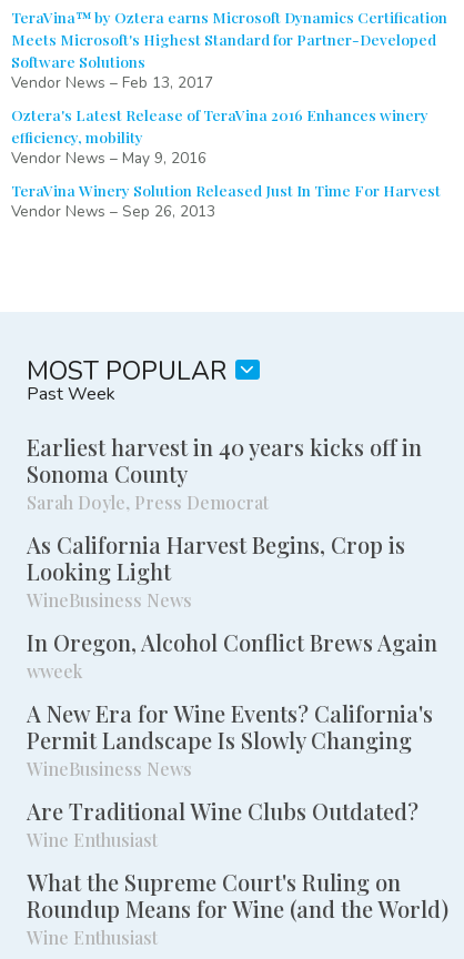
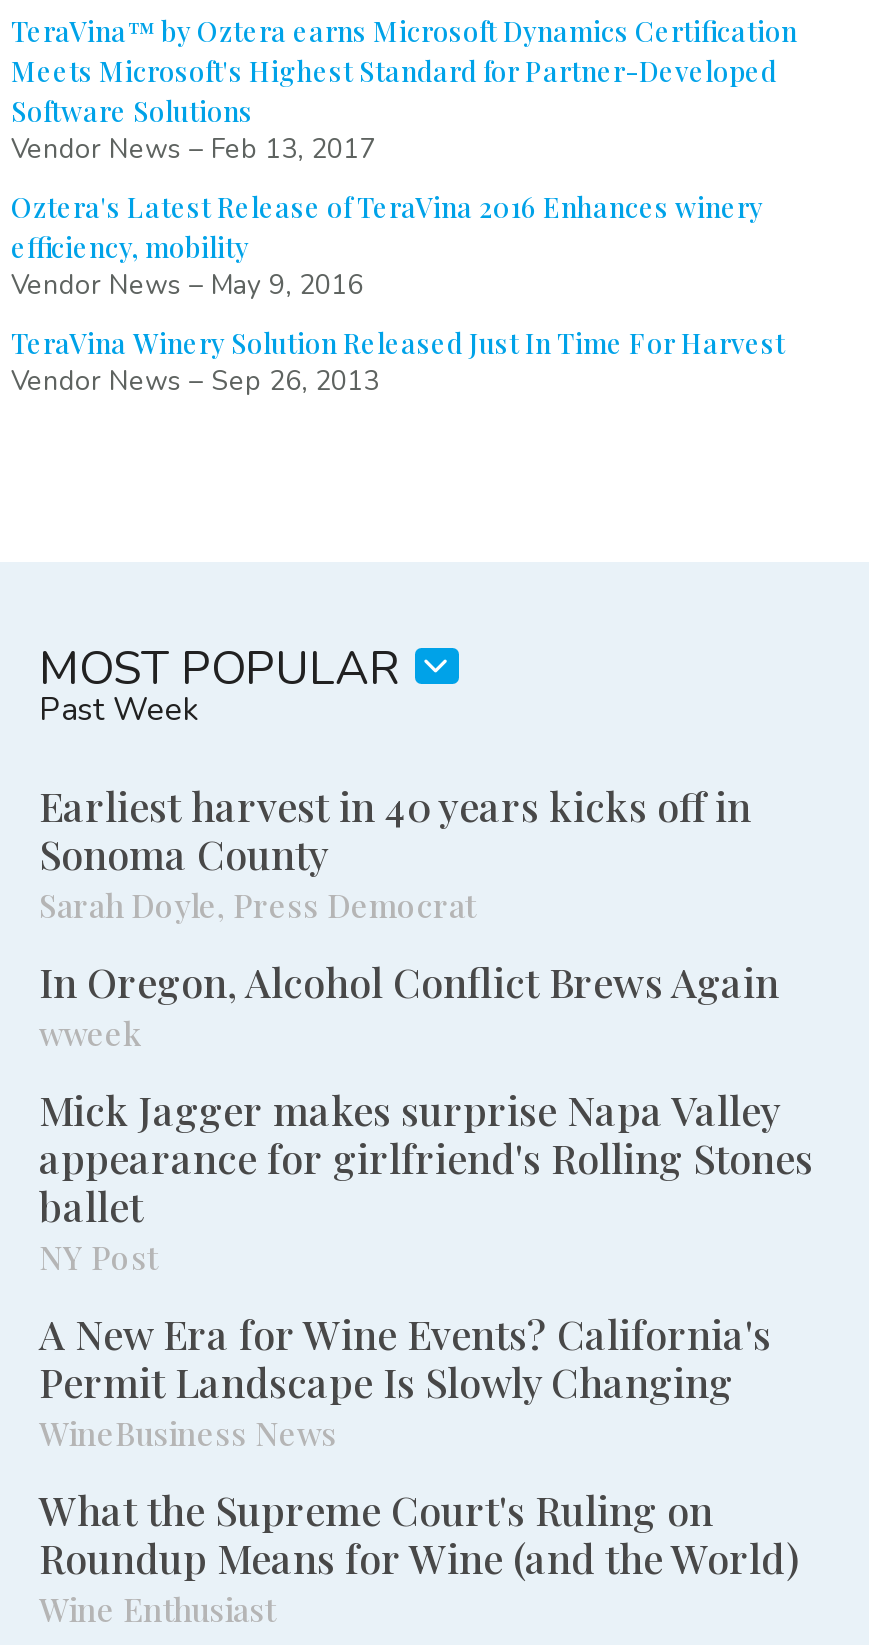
- As California Harvest Begins, Crop is
- Looking Light
- WineBusiness News

moved up: In Oregon, Alcohol Conflict Brews Again | wweek

+ Mick Jagger makes surprise Napa Valley
+ appearance for girlfriend's Rolling Stones
+ ballet
+ NY Post

moved down: A New Era for Wine Events? California's | Permit Landscape Is Slowly Changing | WineBusiness News

- Are Traditional Wine Clubs Outdated?
- Wine Enthusiast
